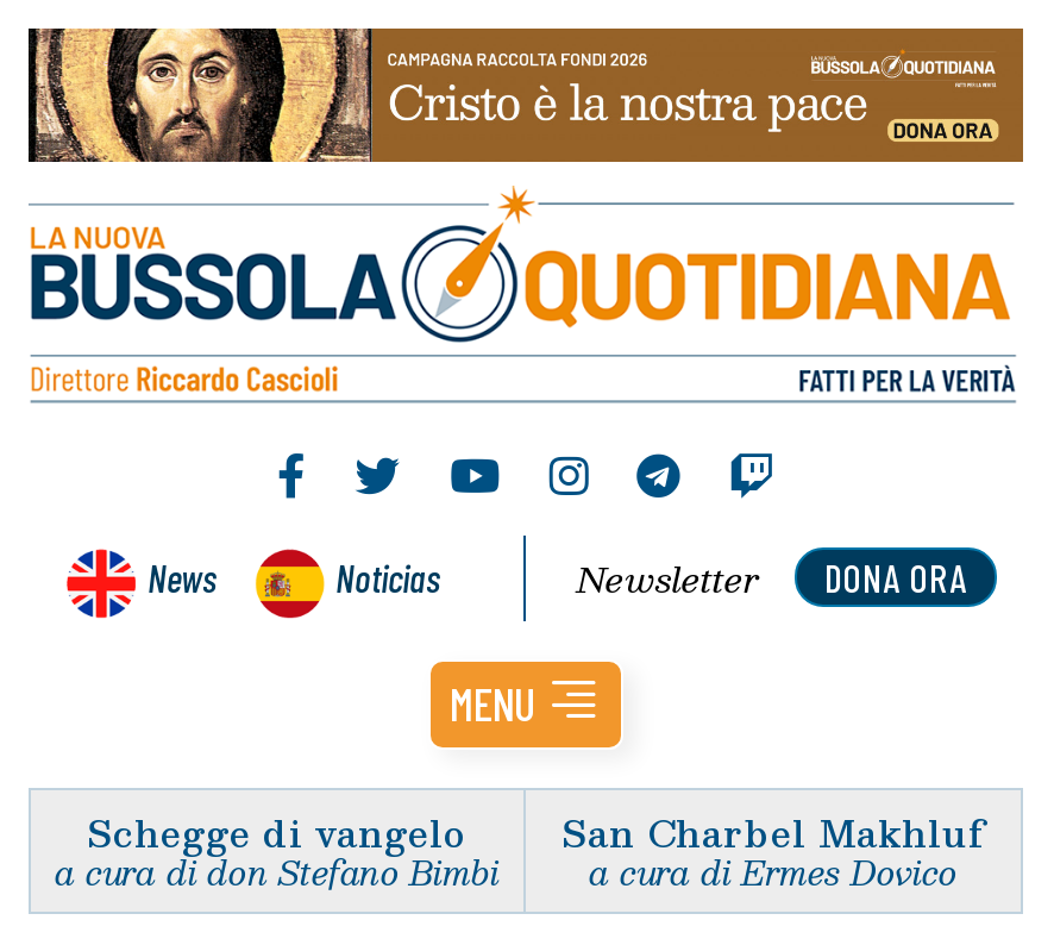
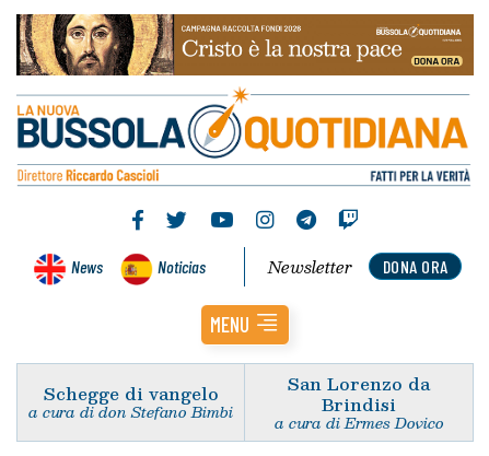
- San Charbel Makhluf
+ San Lorenzo da
+ Brindisi
